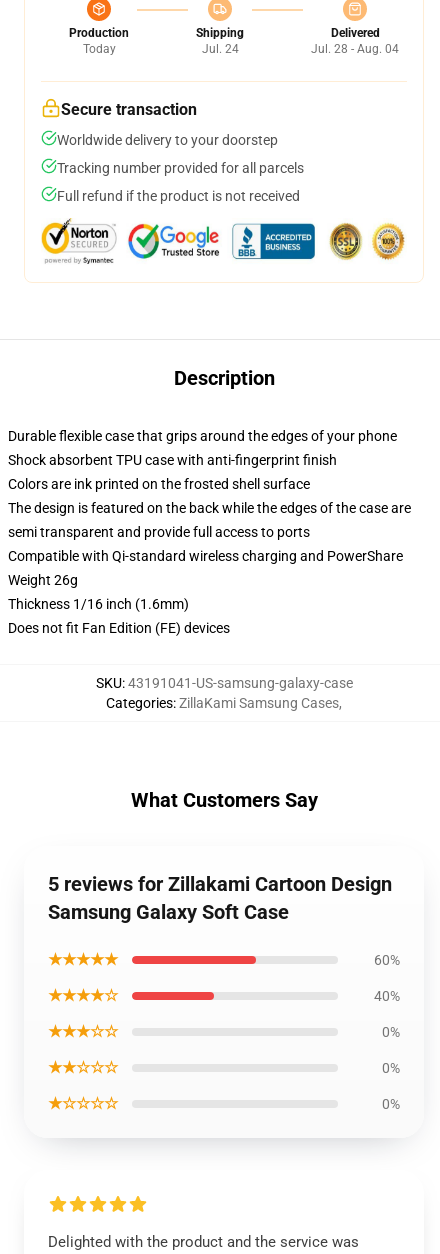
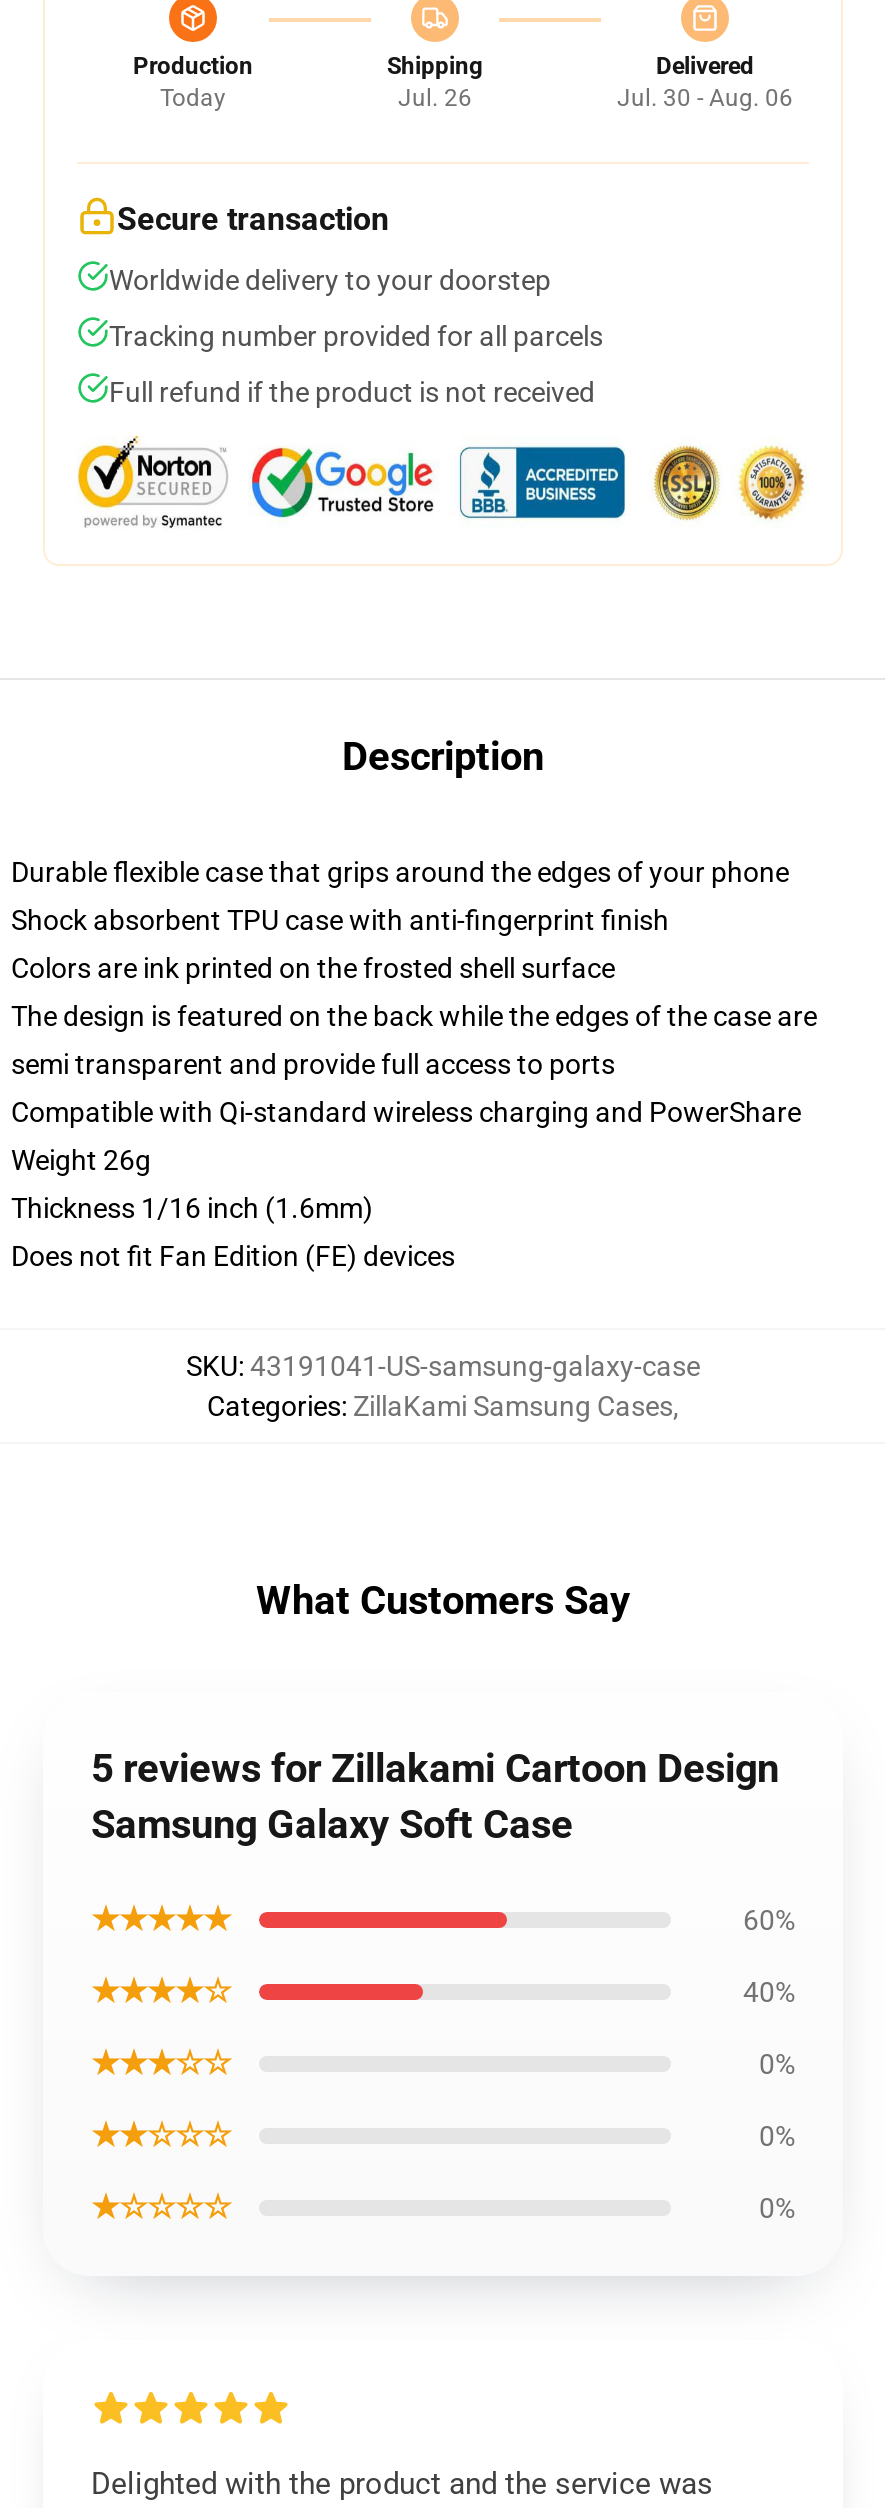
- Jul. 24
+ Jul. 26

- Jul. 28 - Aug. 04
+ Jul. 30 - Aug. 06
